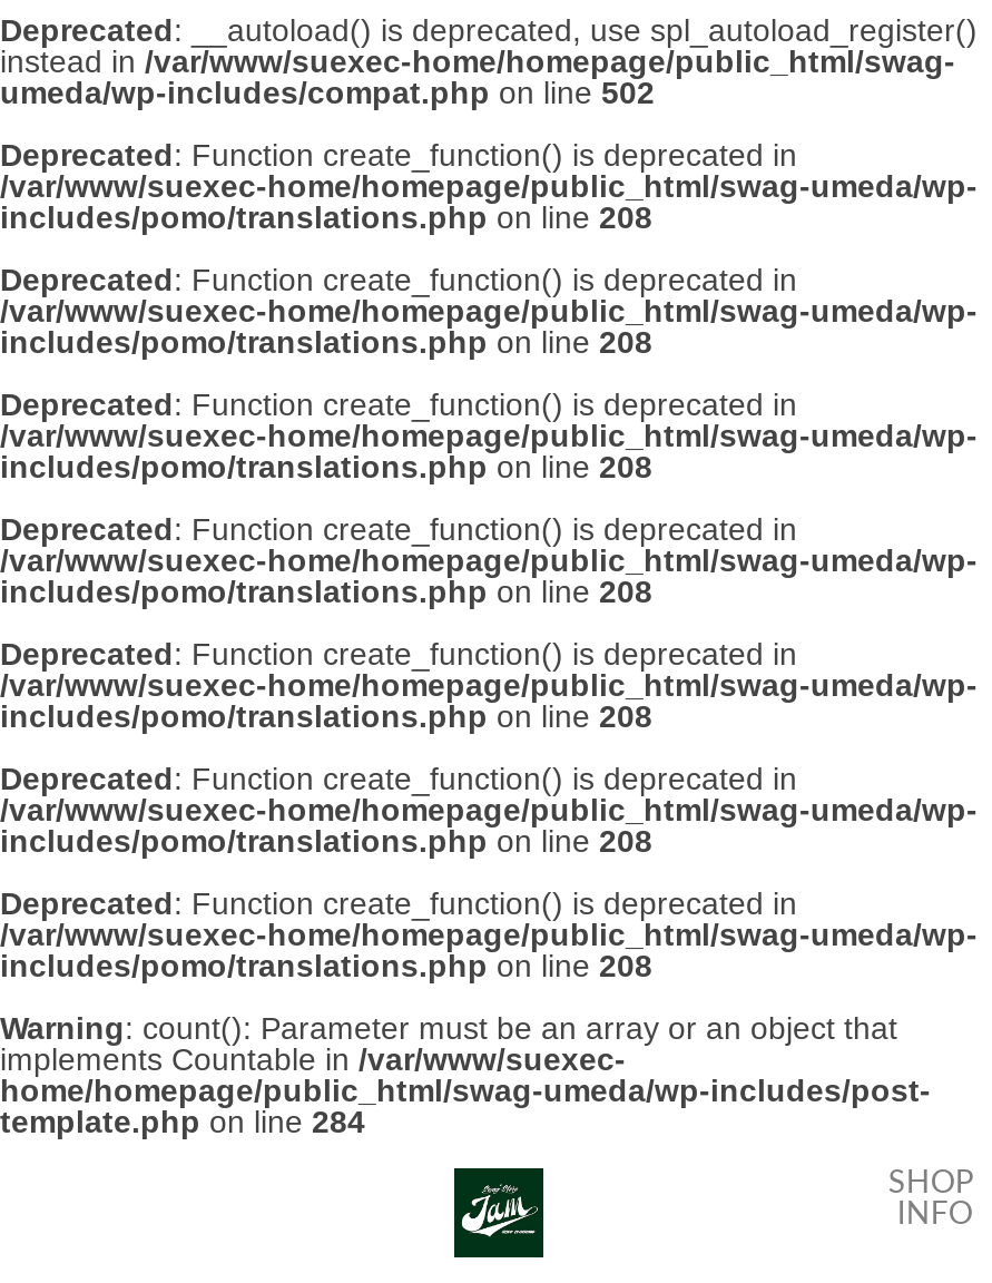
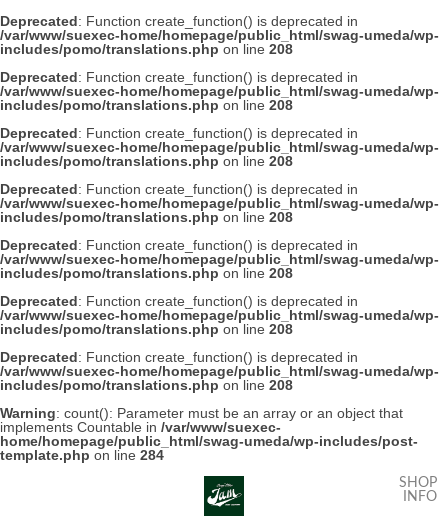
- Deprecated: __autoload() is deprecated, use spl_autoload_register()
- instead in /var/www/suexec-home/homepage/public_html/swag-
- umeda/wp-includes/compat.php on line502
